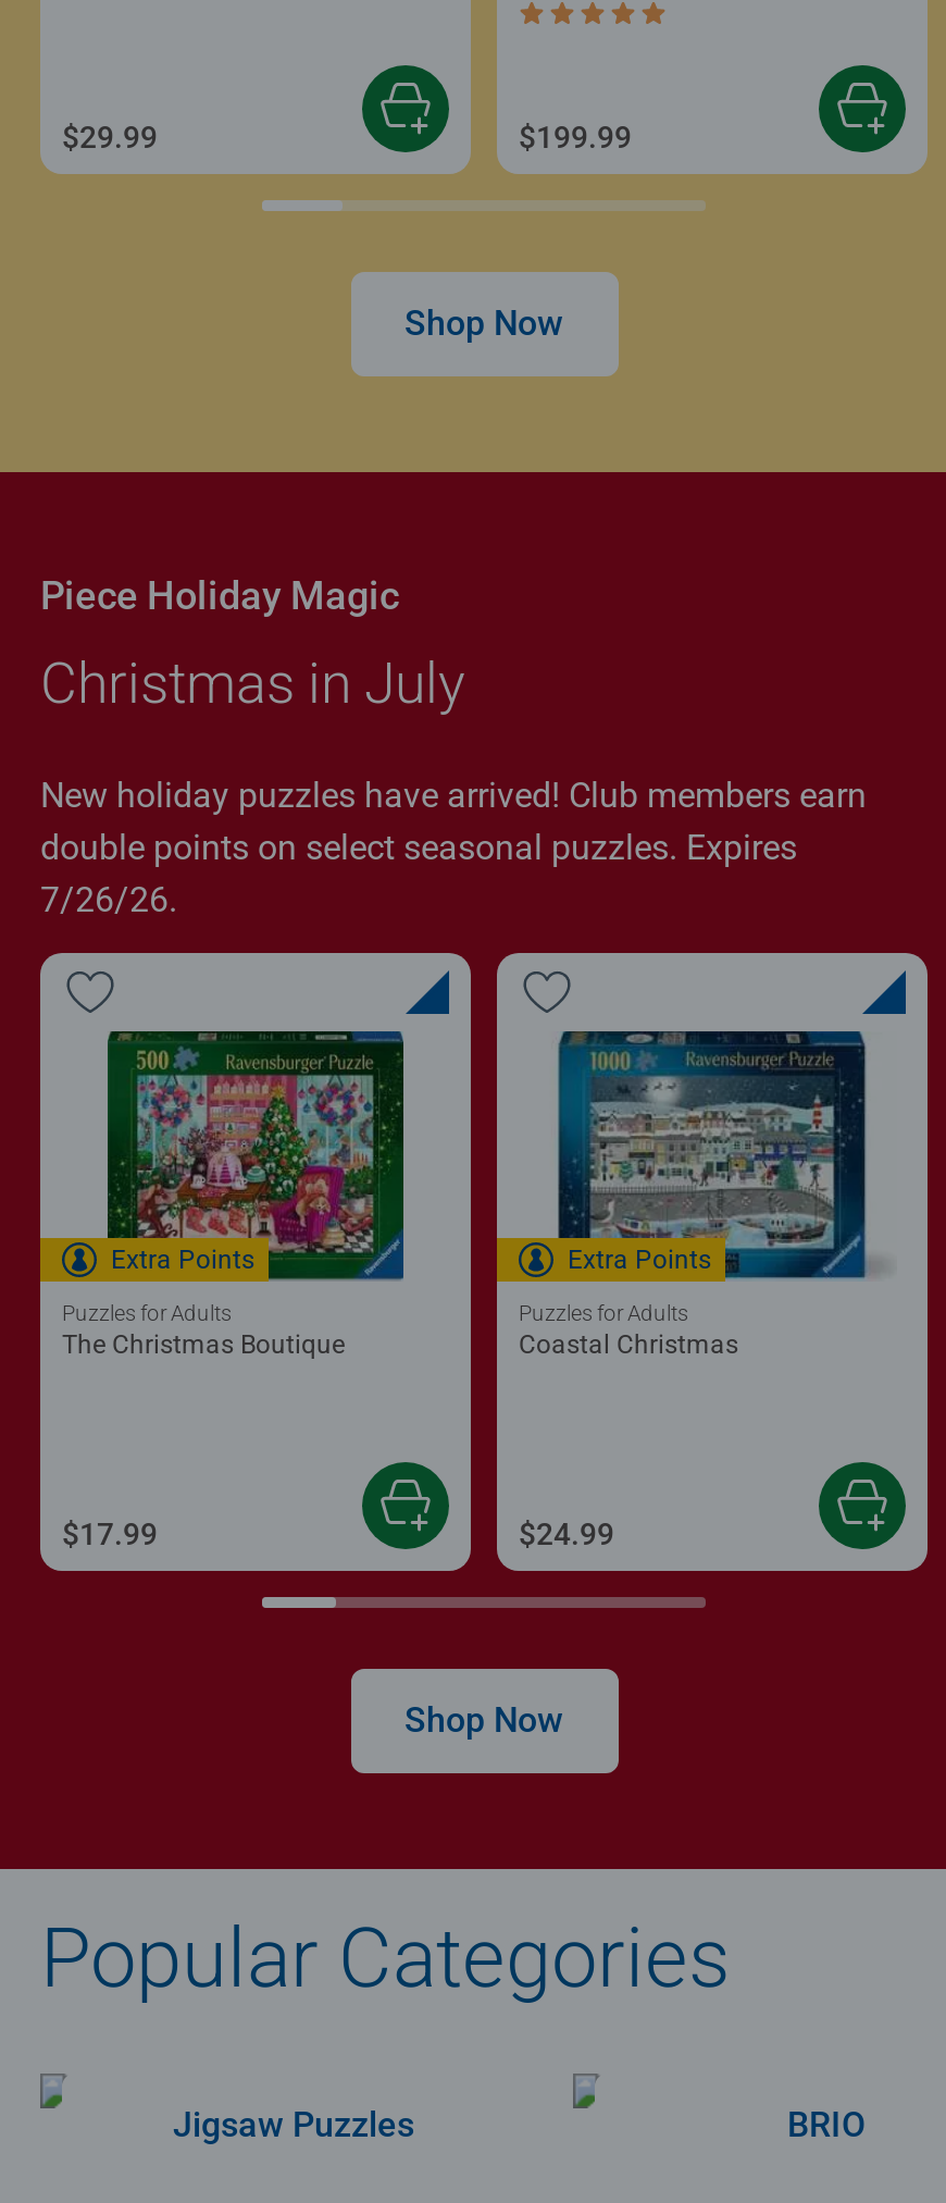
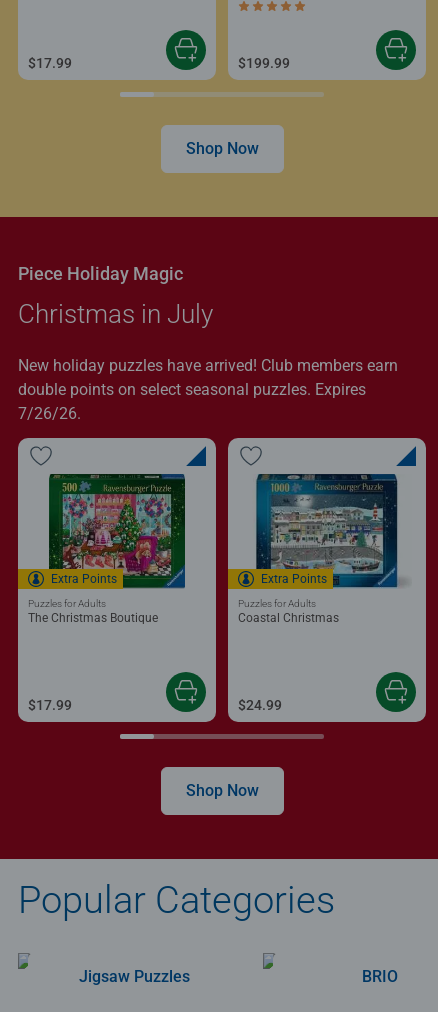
- $29.99
+ $17.99
